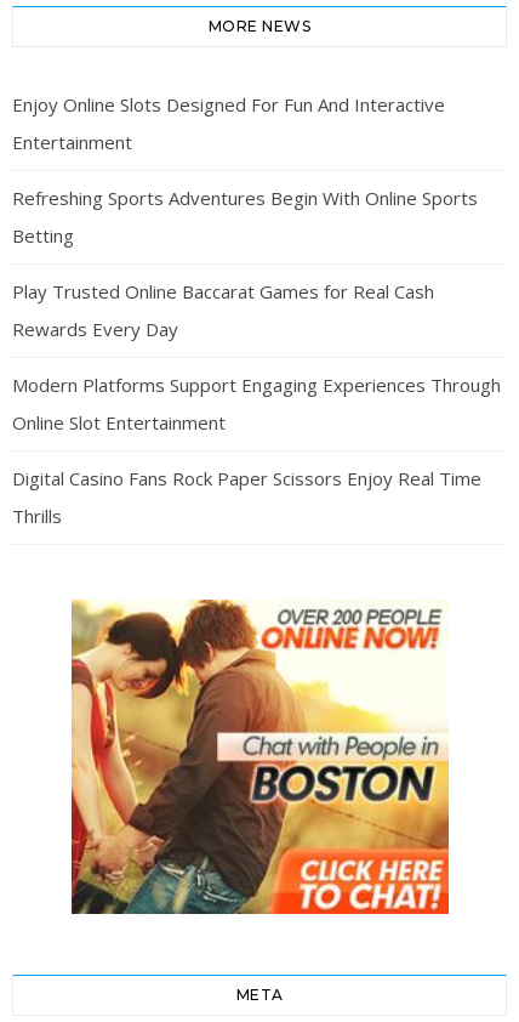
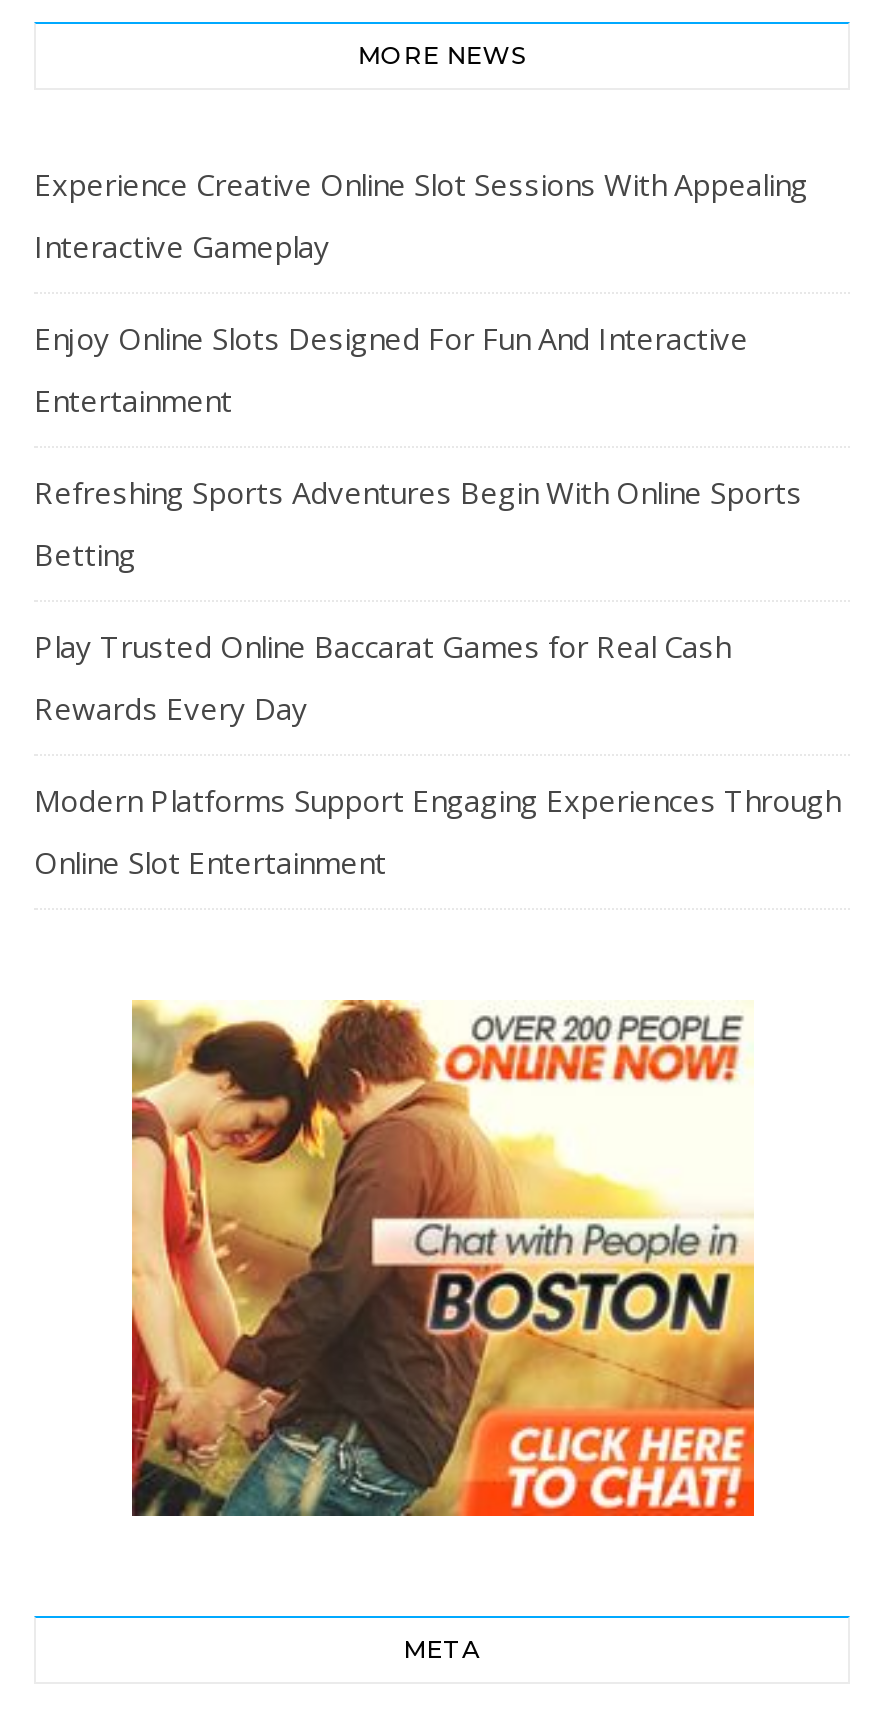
+ Experience Creative Online Slot Sessions With Appealing
+ Interactive Gameplay

moved down: Enjoy Online Slots Designed For Fun And Interactive | Entertainment | Refreshing Sports Adventures Begin With Online Sports | Betting | Play Trusted Online Baccarat Games for Real Cash | Rewards Every Day | Modern Platforms Support Engaging Experiences Through | Online Slot Entertainment

- Digital Casino Fans Rock Paper Scissors Enjoy Real Time
- Thrills
